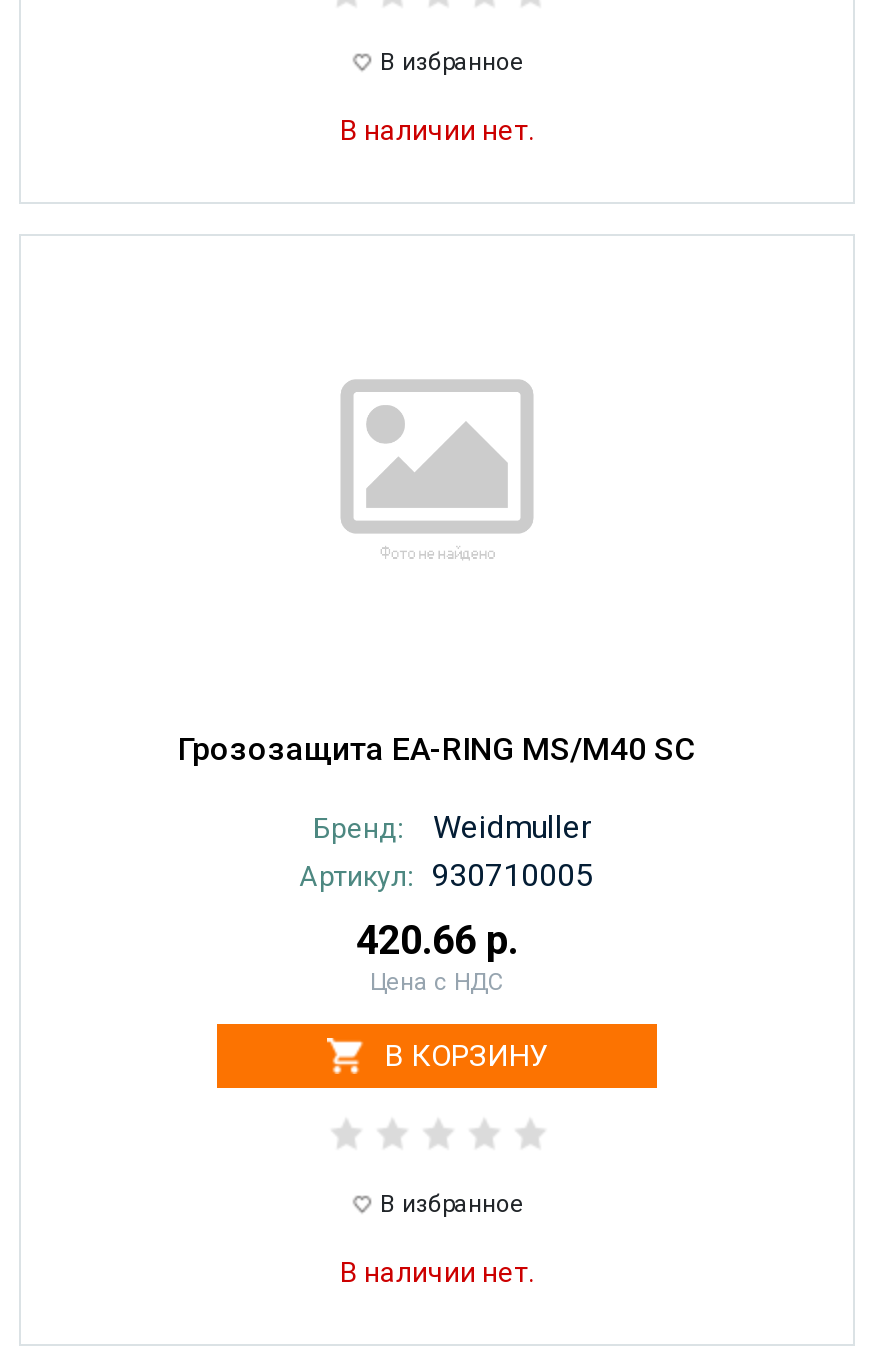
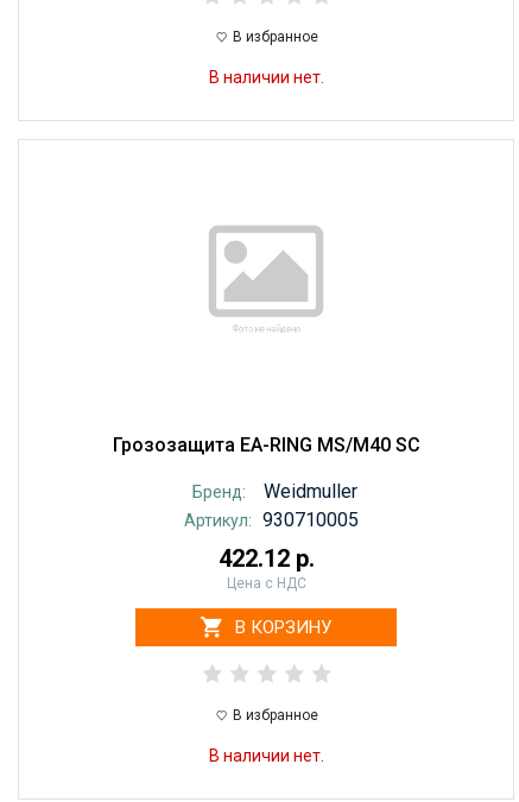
- 420.66 р.
+ 422.12 р.
